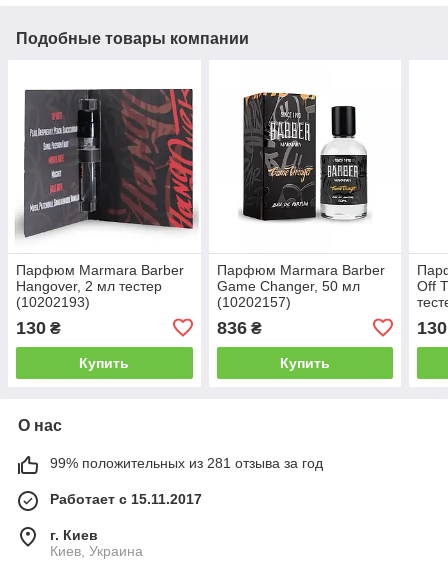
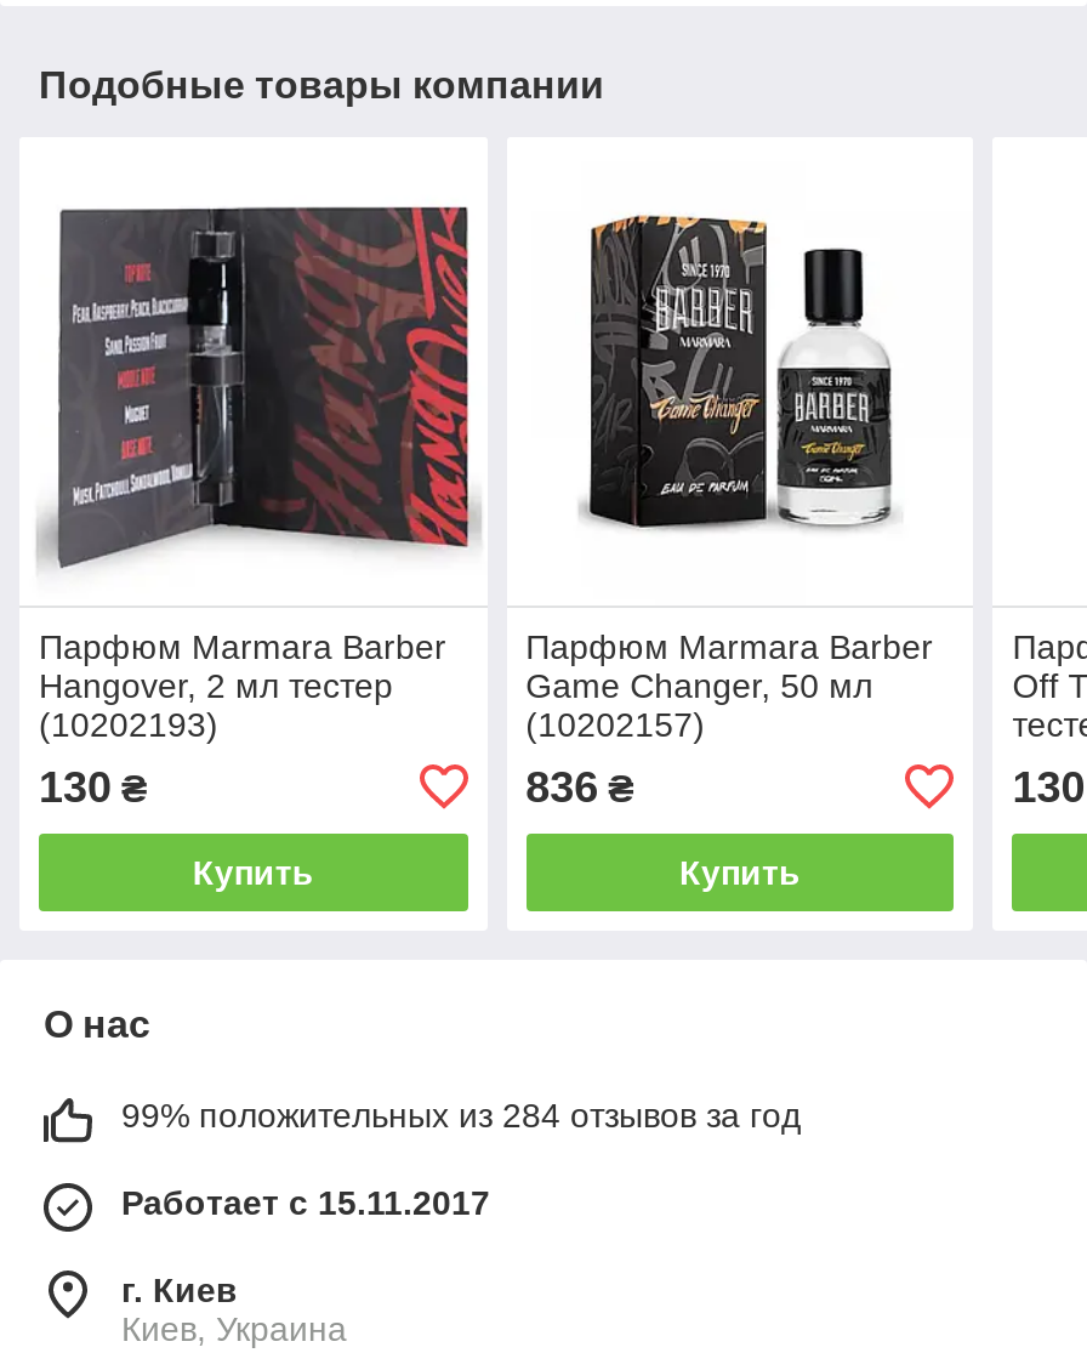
- 99% положительных из 281 отзыва за год
+ 99% положительных из 284 отзывов за год
